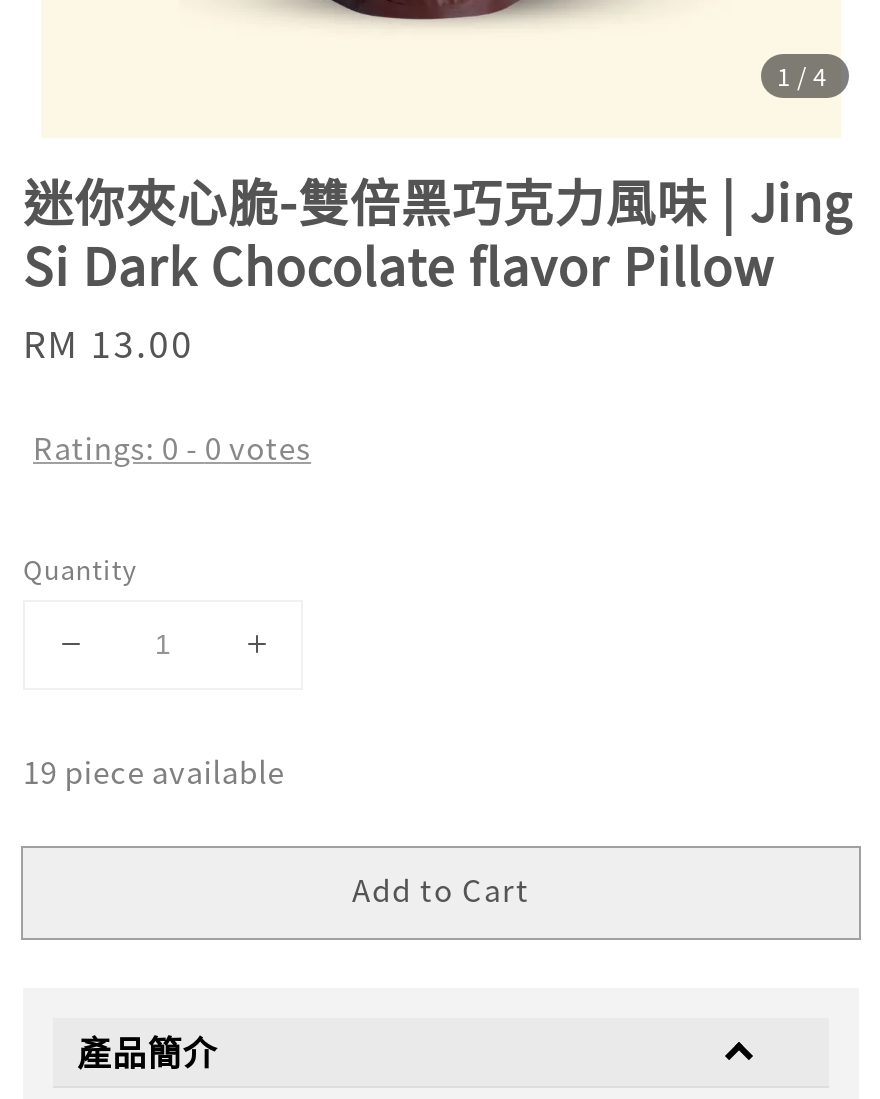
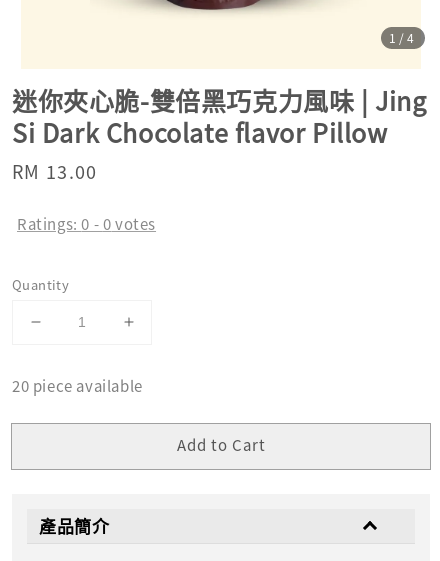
- 19 piece available
+ 20 piece available
